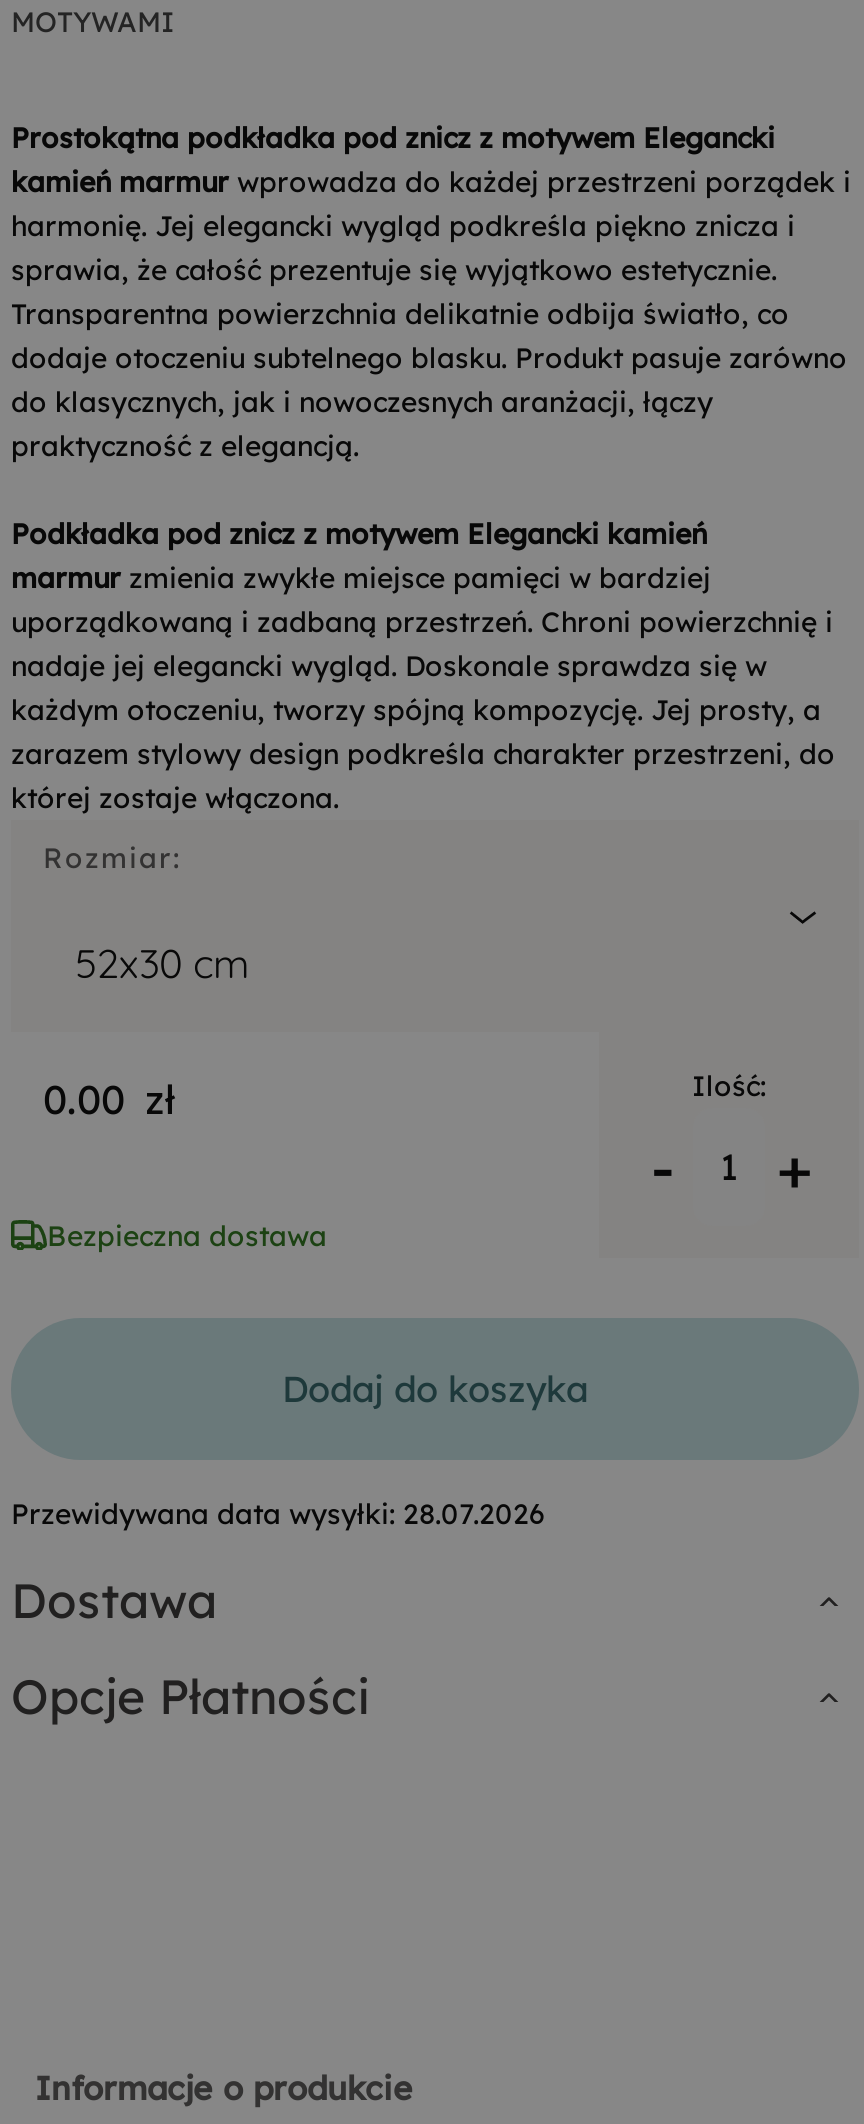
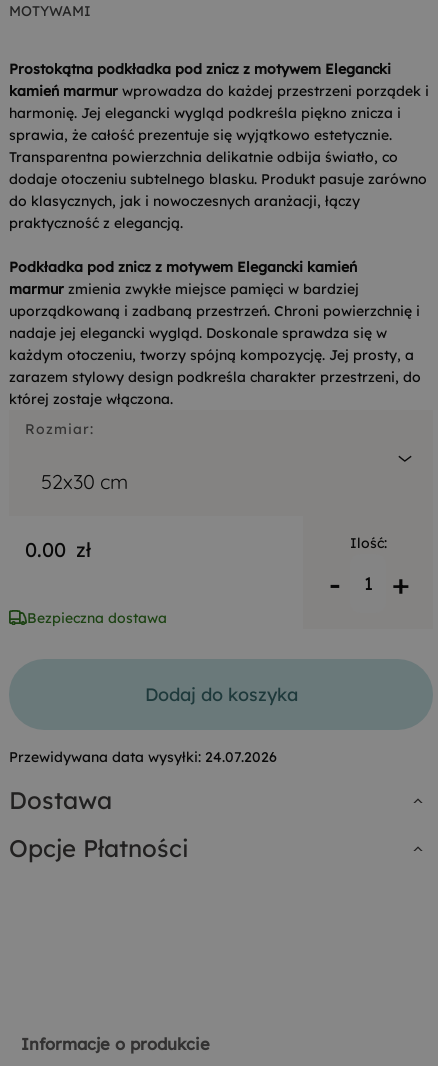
- Przewidywana data wysyłki: 28.07.2026
+ Przewidywana data wysyłki: 24.07.2026
